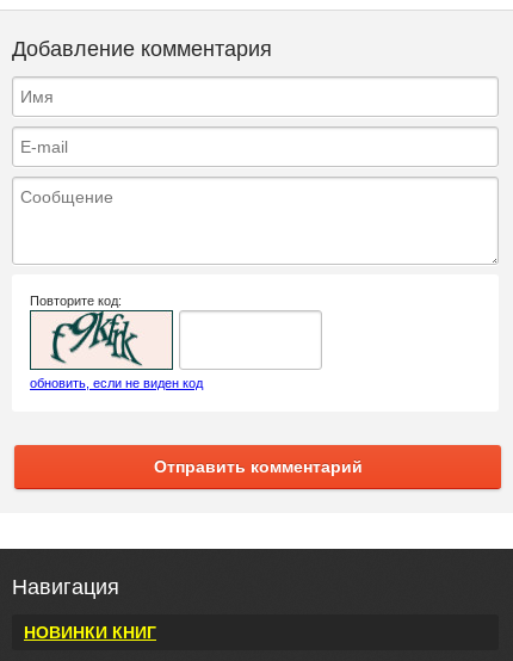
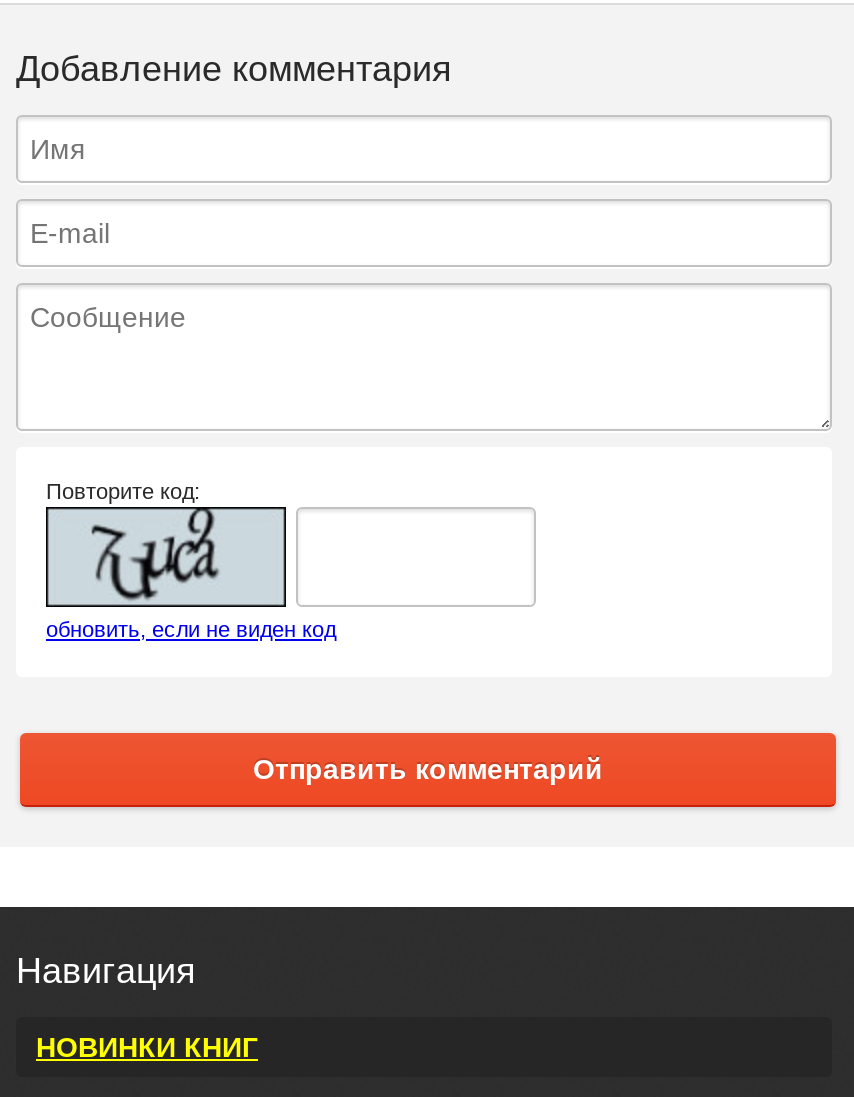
- [image]
+ [image]
